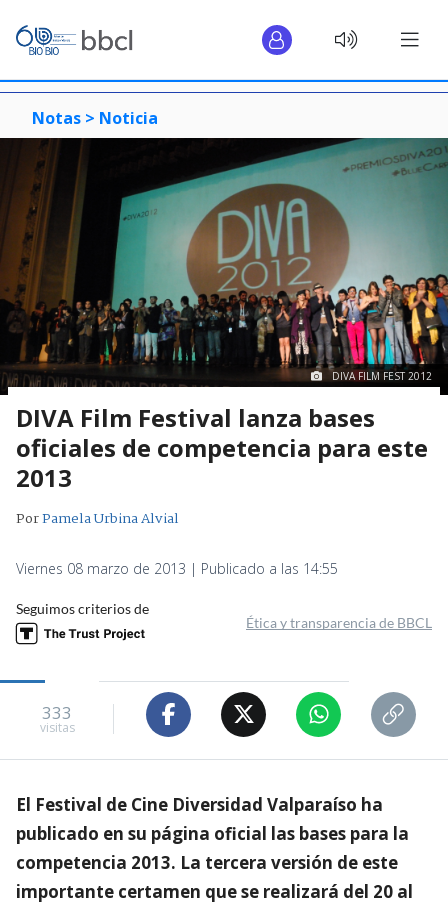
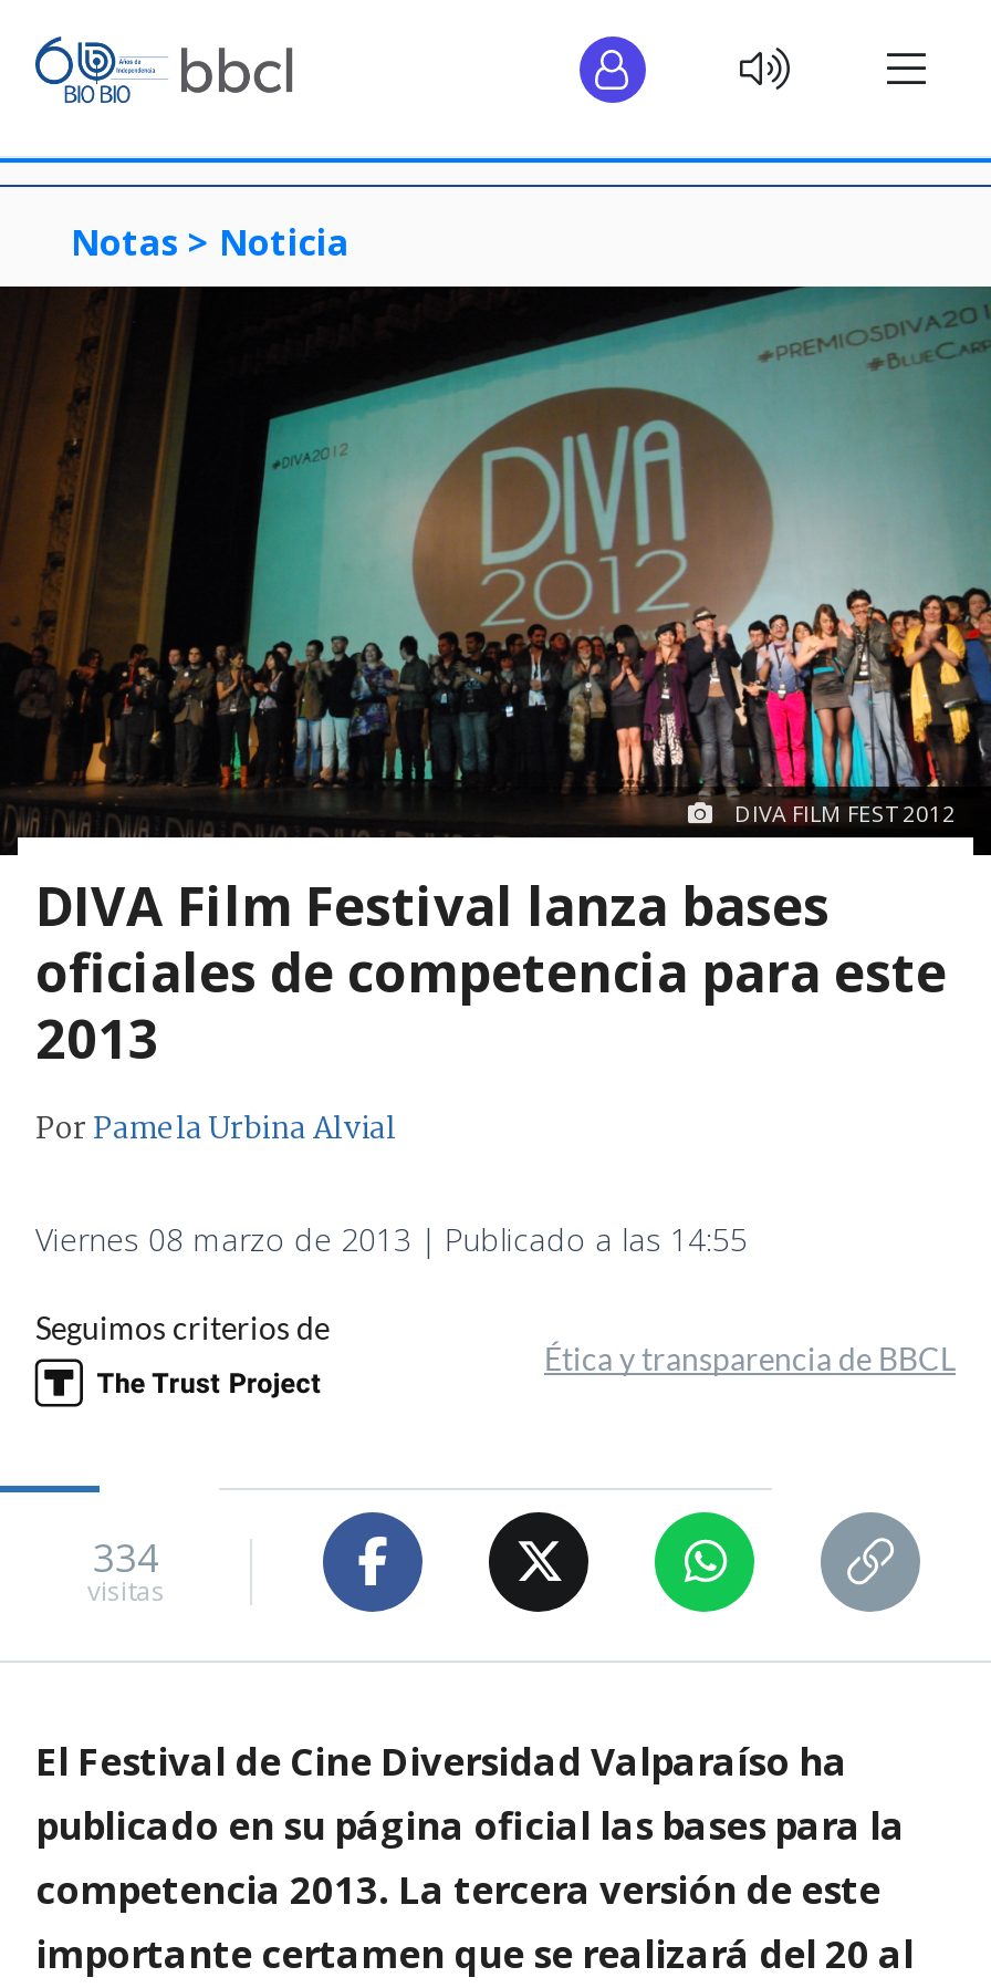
- 333
+ 334
